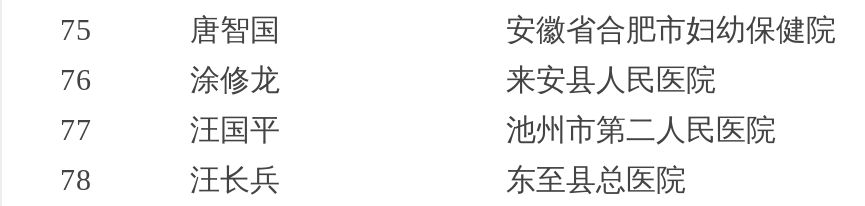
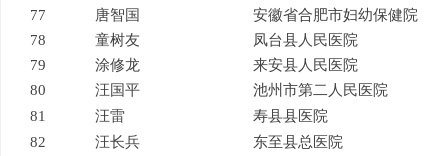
- 75
+ 77

- 76
+ 78
+ 童树友
+ 凤台县人民医院
+ 79

- 77
+ 80

- 78
+ 81
+ 汪雷
+ 寿县县医院
+ 82
